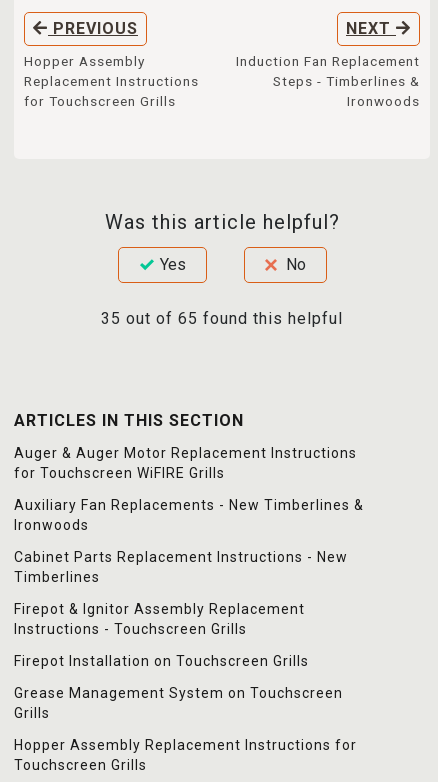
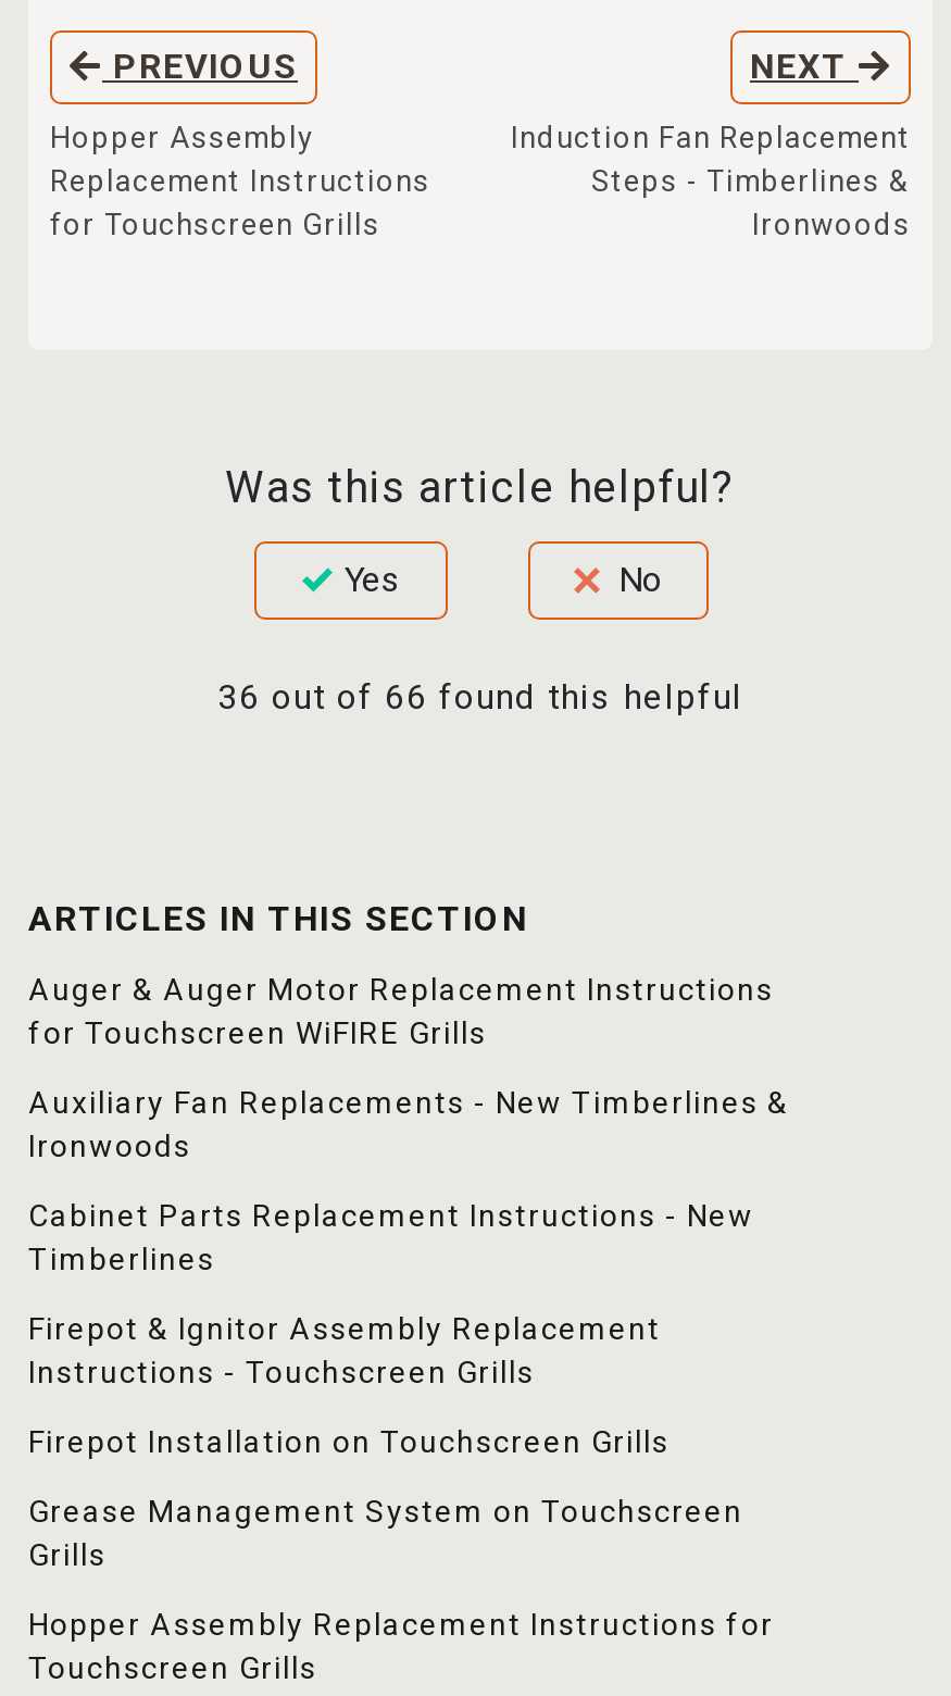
- 35 out of 65 found this helpful
+ 36 out of 66 found this helpful
